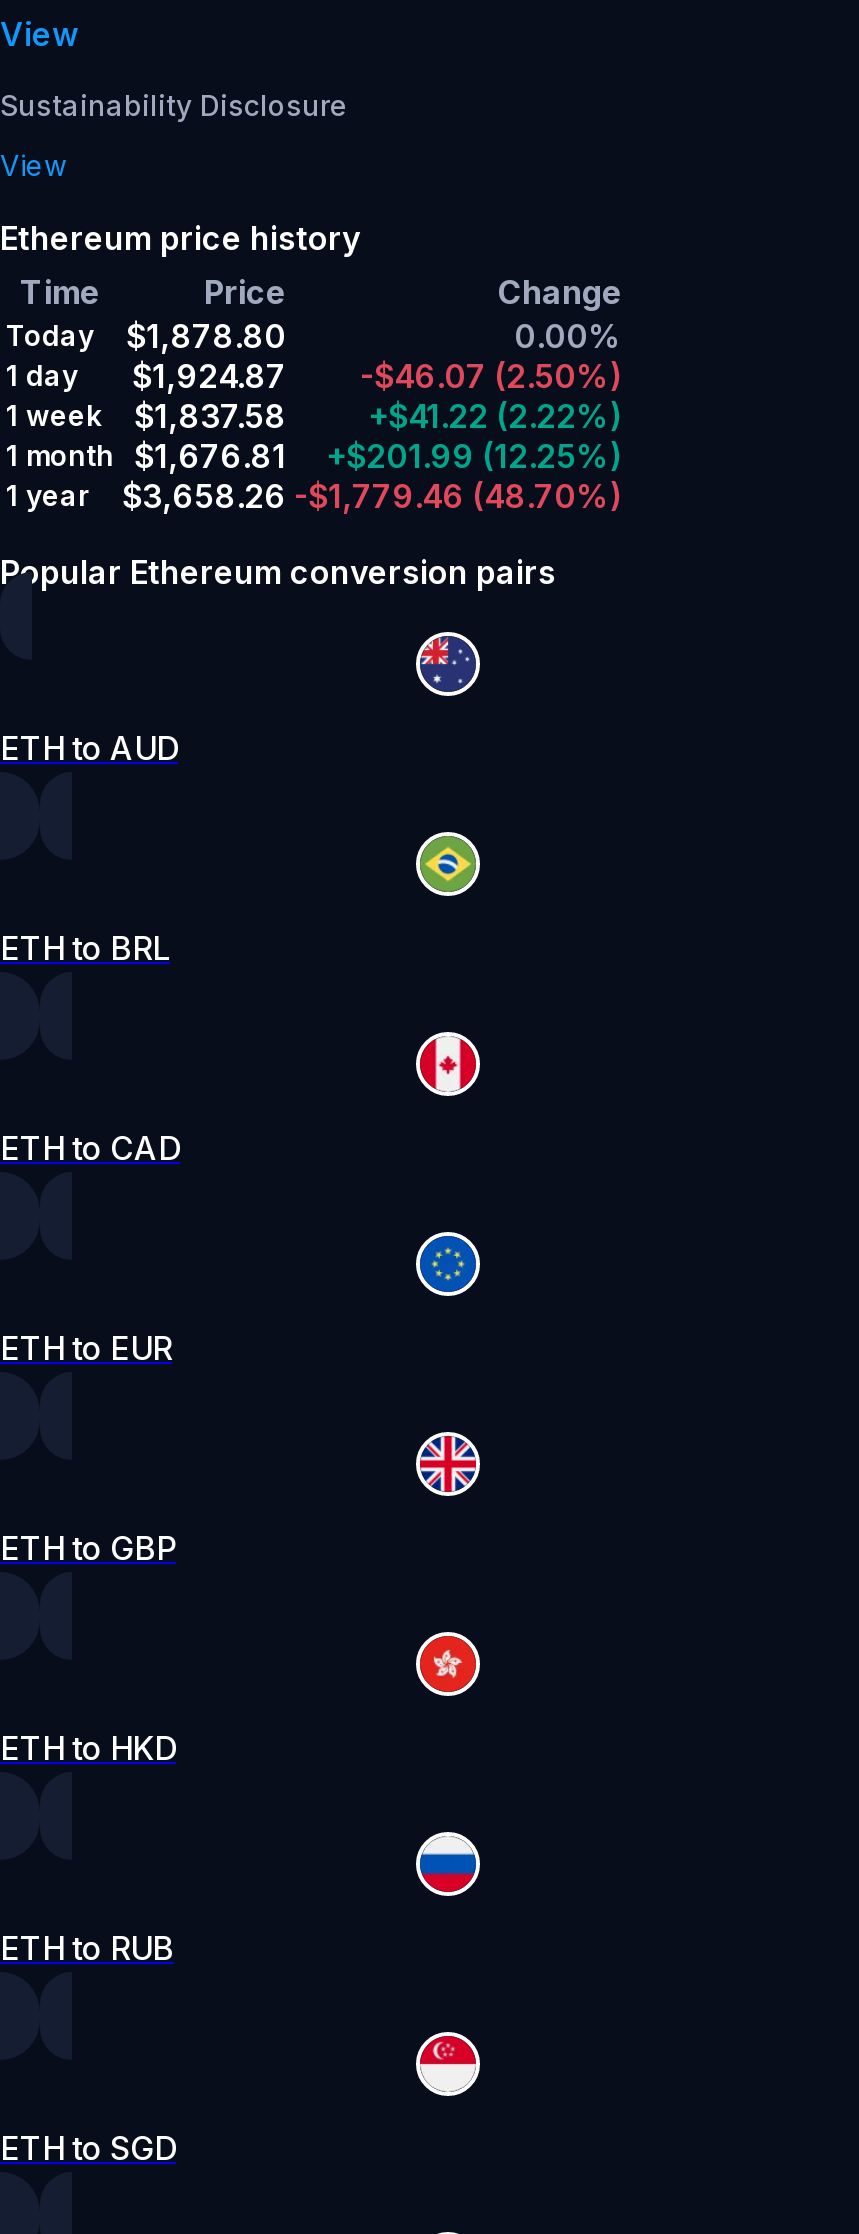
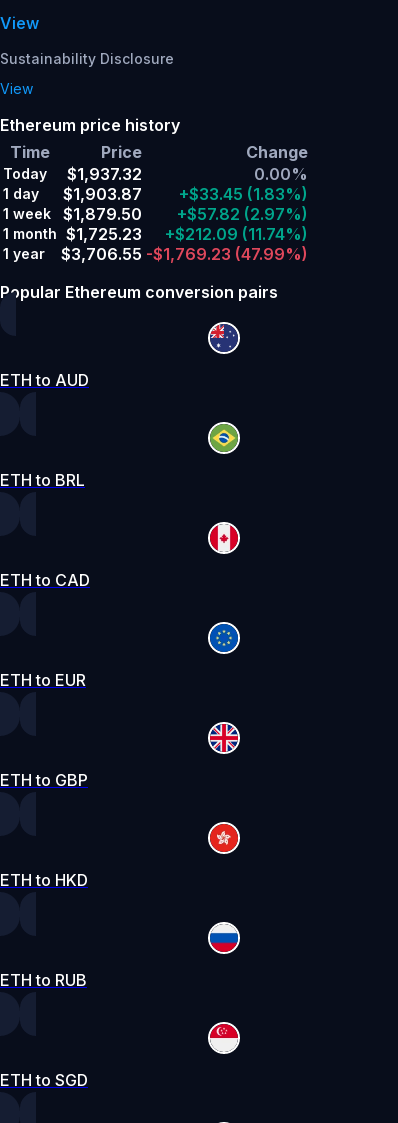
- Today $1,878.80
+ Today $1,937.32

- $1,924.87
+ $1,903.87

- -$46.07 (2.50%)
+ +$33.45 (1.83%)

- $1,837.58
+ $1,879.50

- +$41.22 (2.22%)
+ +$57.82 (2.97%)

- 1 month $1,676.81
+ 1 month $1,725.23

- +$201.99 (12.25%)
+ +$212.09 (11.74%)

- 1 year $3,658.26 -$1,779.46 (48.70%)
+ 1 year $3,706.55 -$1,769.23 (47.99%)
